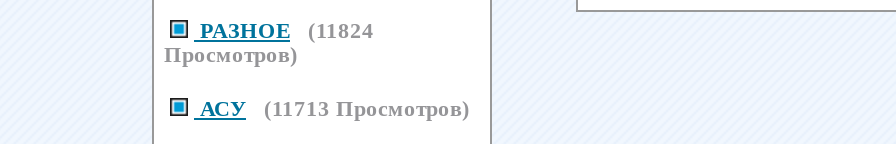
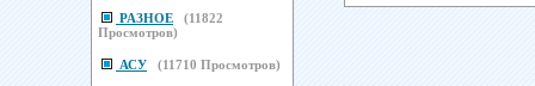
- РАЗНОЕ (11824
+ РАЗНОЕ (11822

- АСУ (11713 Просмотров)
+ АСУ (11710 Просмотров)
